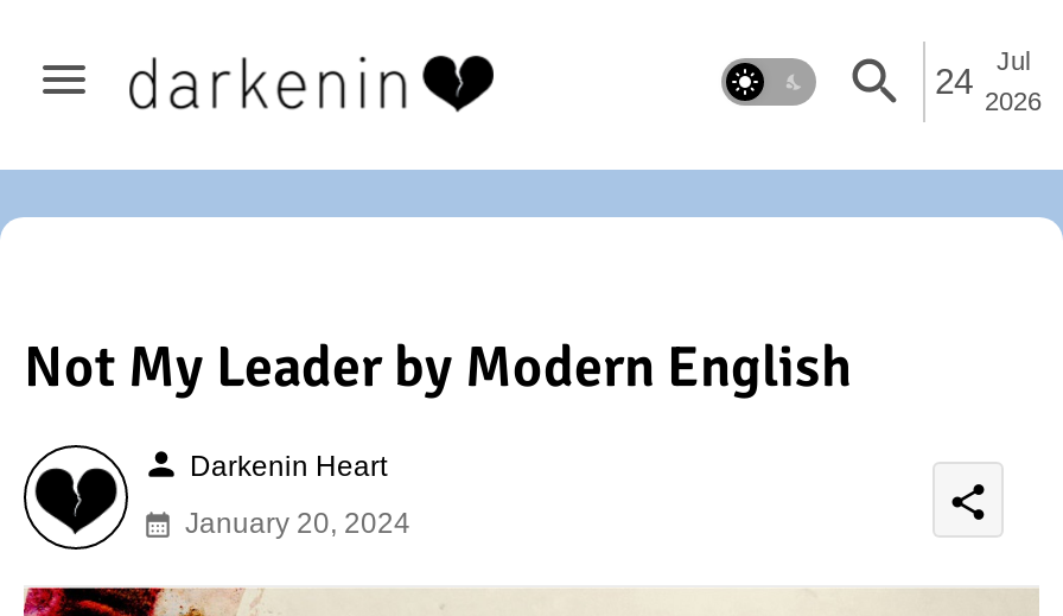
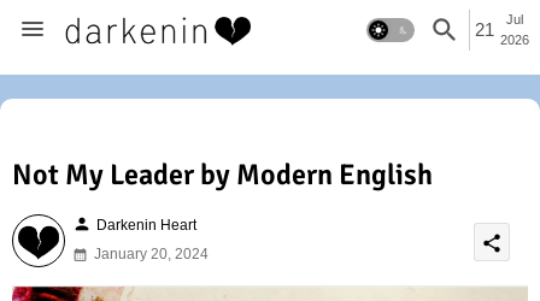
- 24 2026
+ 21 2026
